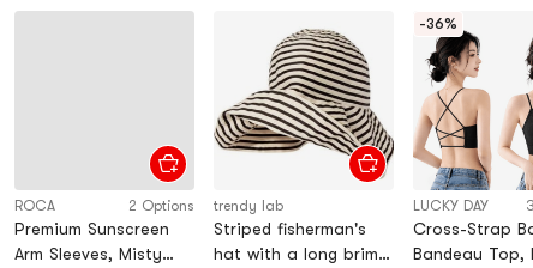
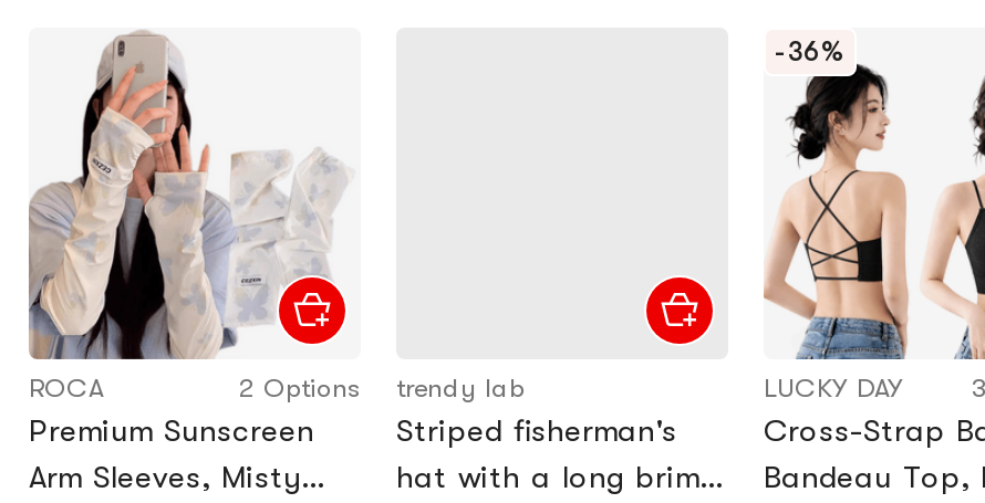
+ [image]

- [image]
